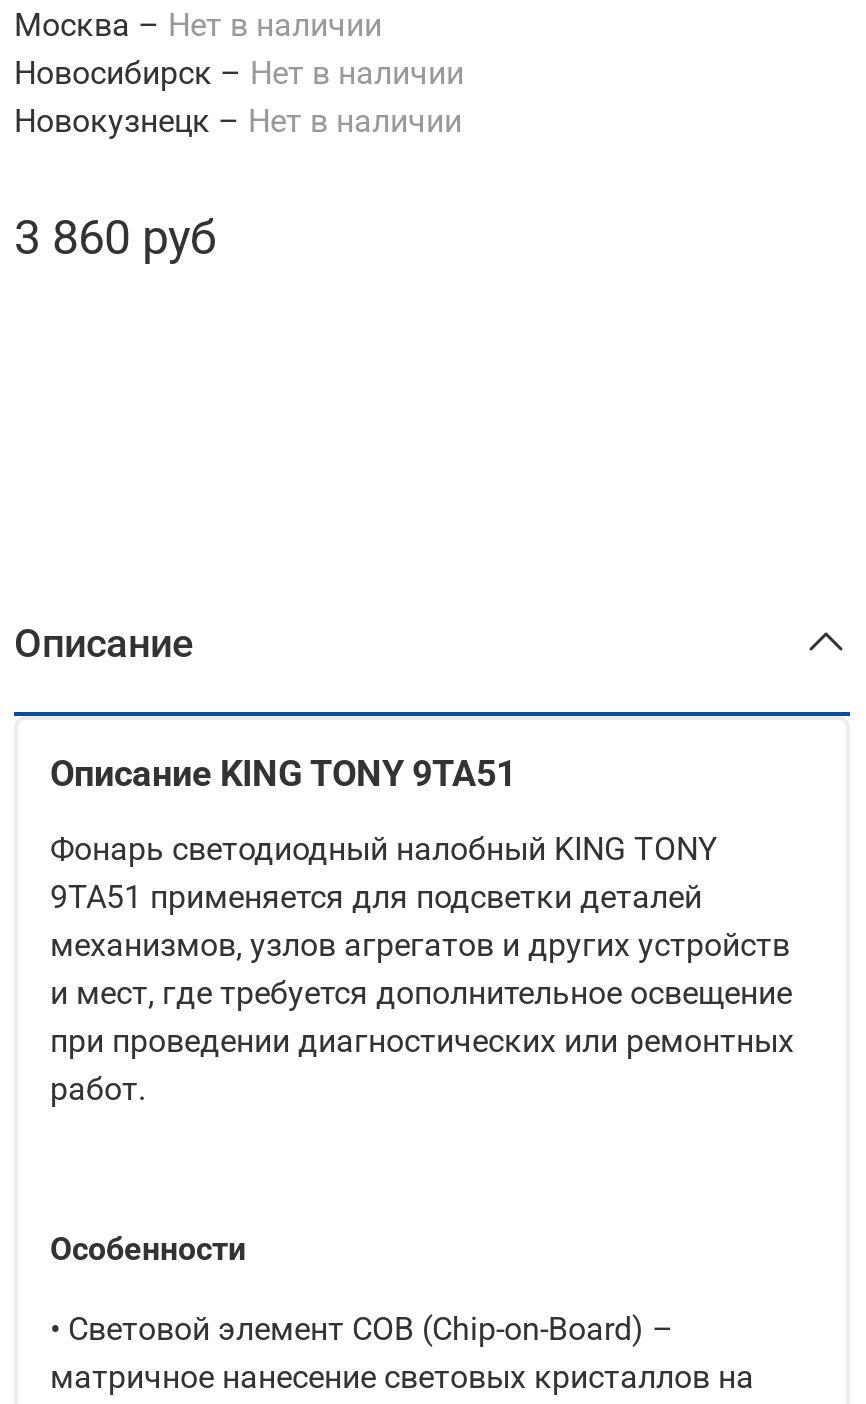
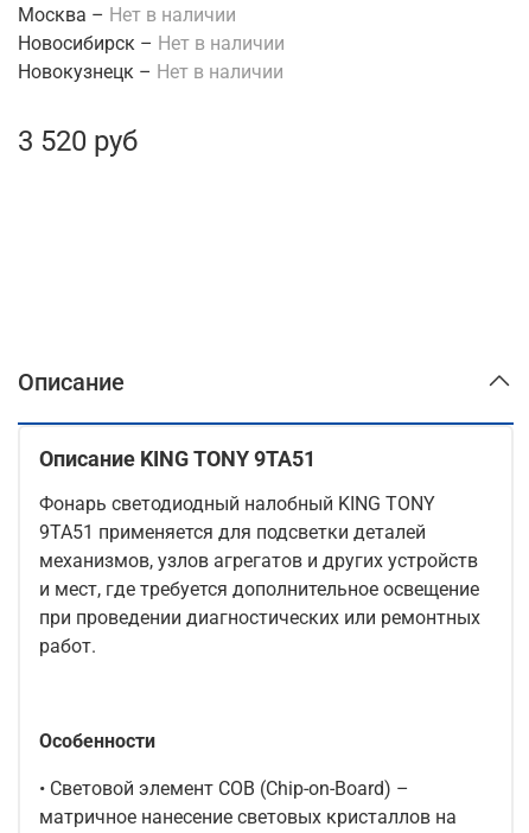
- 3 860 руб
+ 3 520 руб
